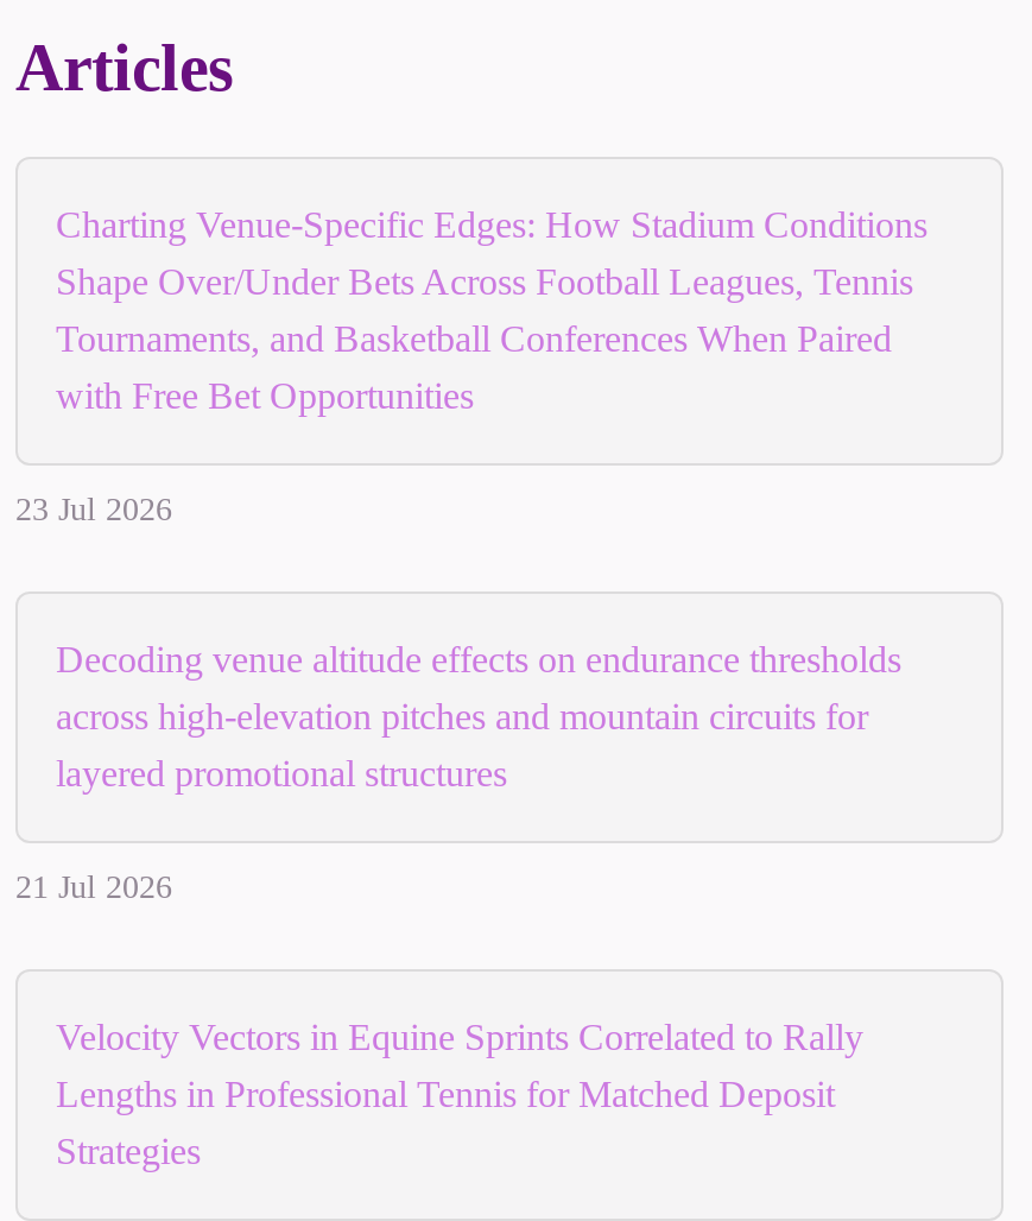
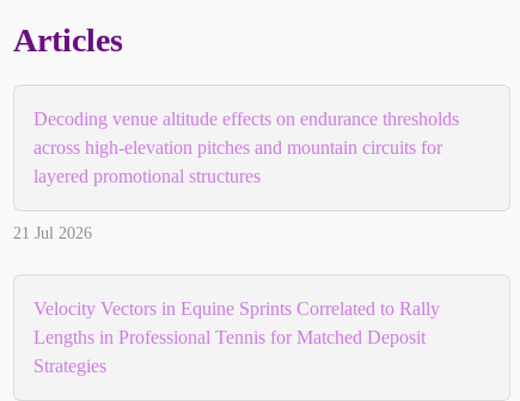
- Charting Venue-Specific Edges: How Stadium Conditions
- Shape Over/Under Bets Across Football Leagues, Tennis
- Tournaments, and Basketball Conferences When Paired
- with Free Bet Opportunities
- 23 Jul 2026
